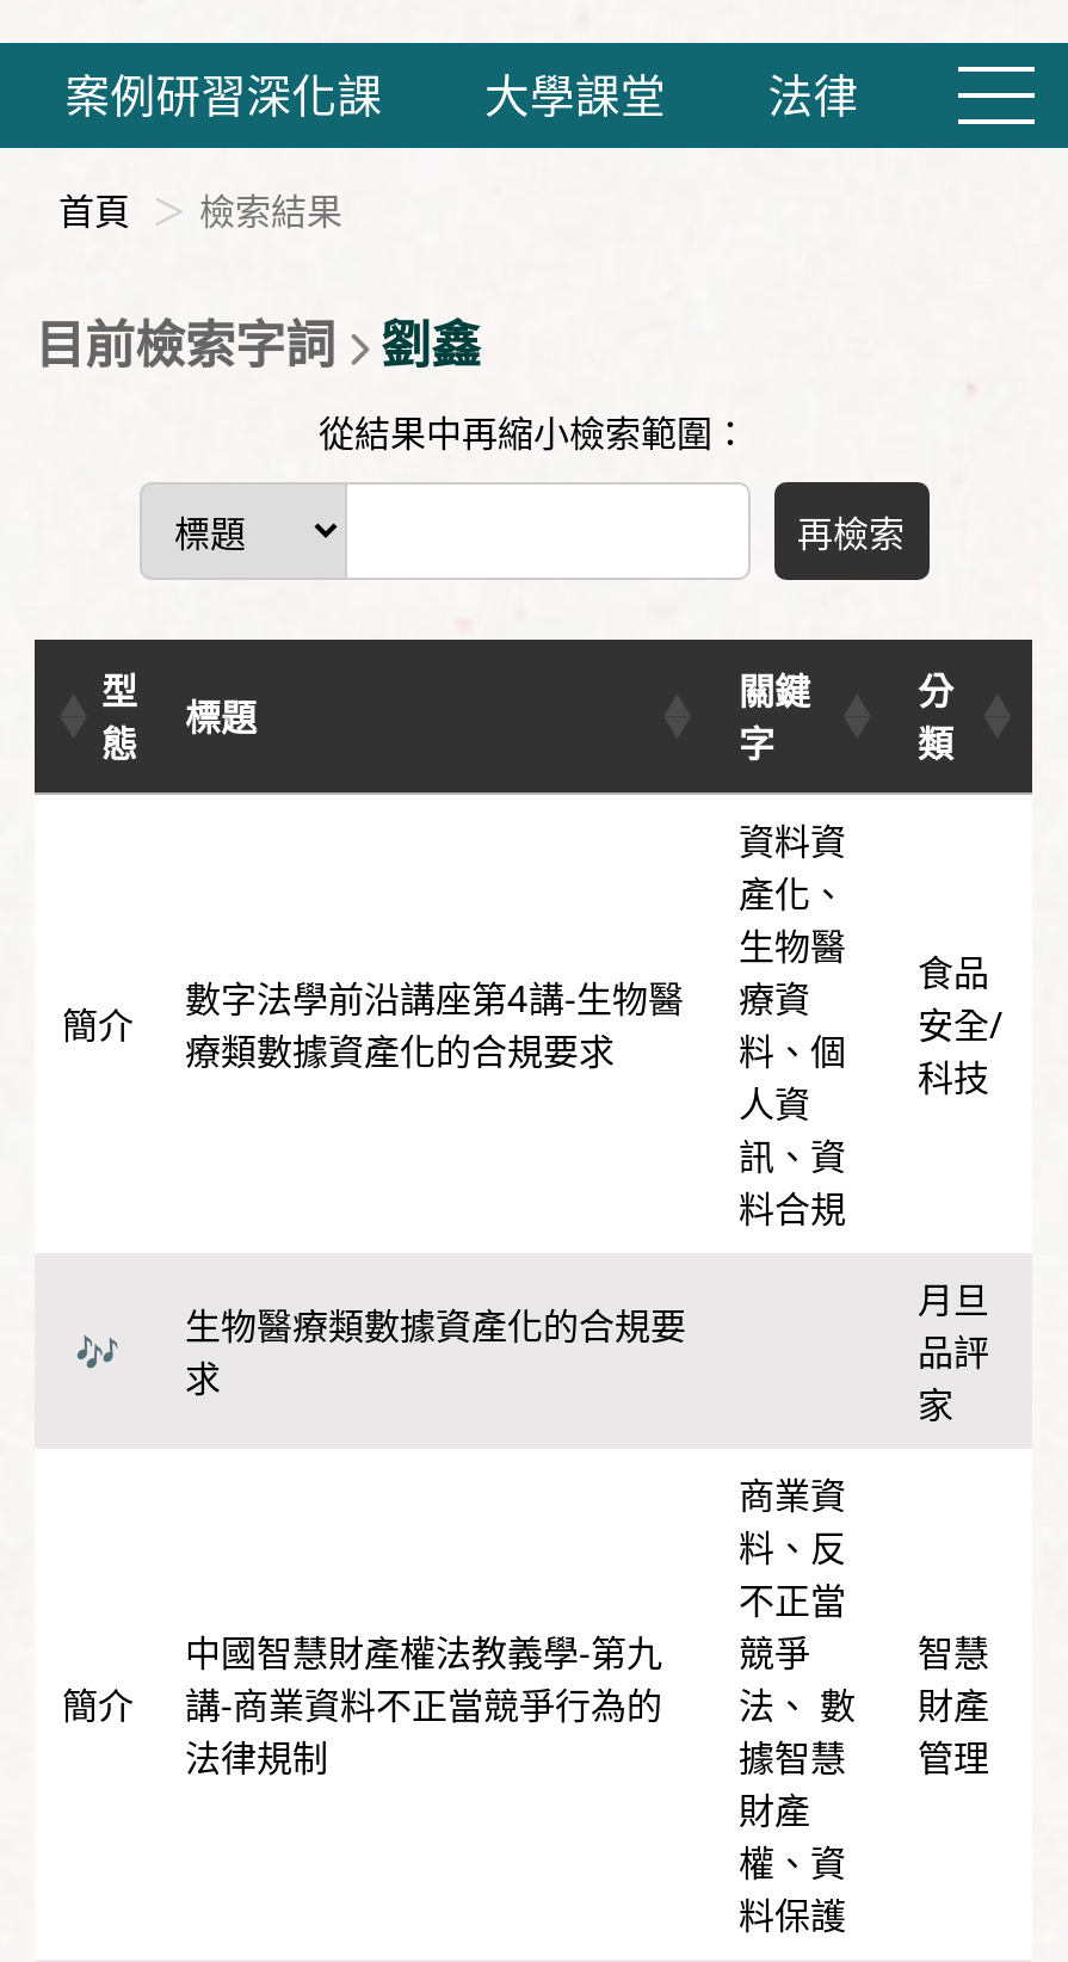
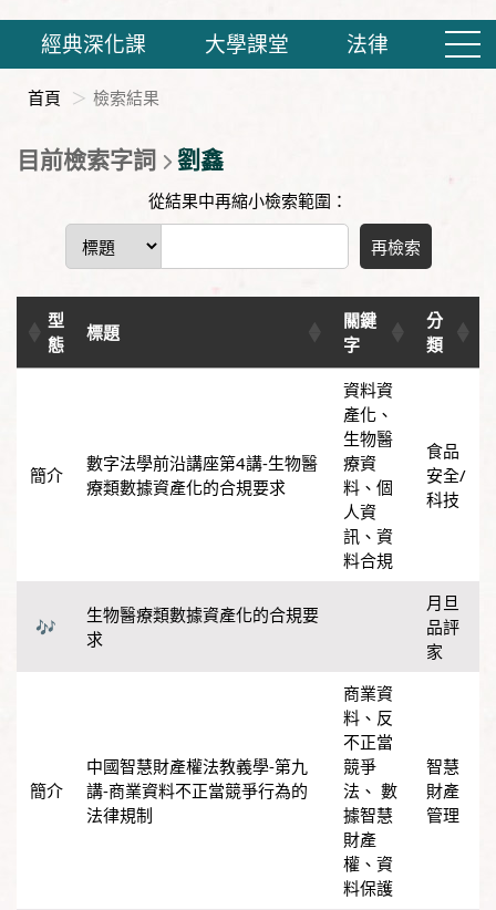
- 案例研習深化課
+ 經典深化課
